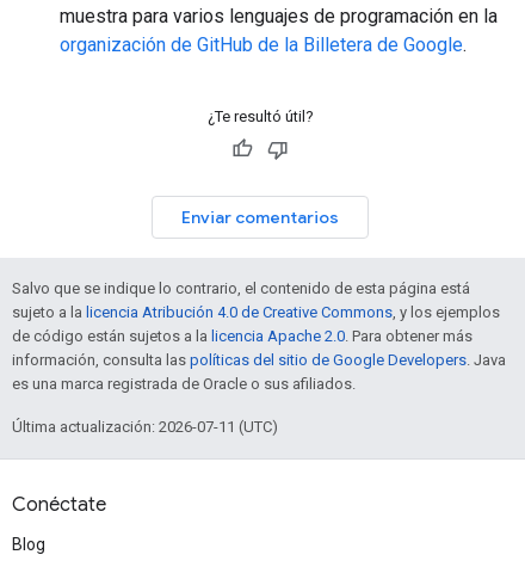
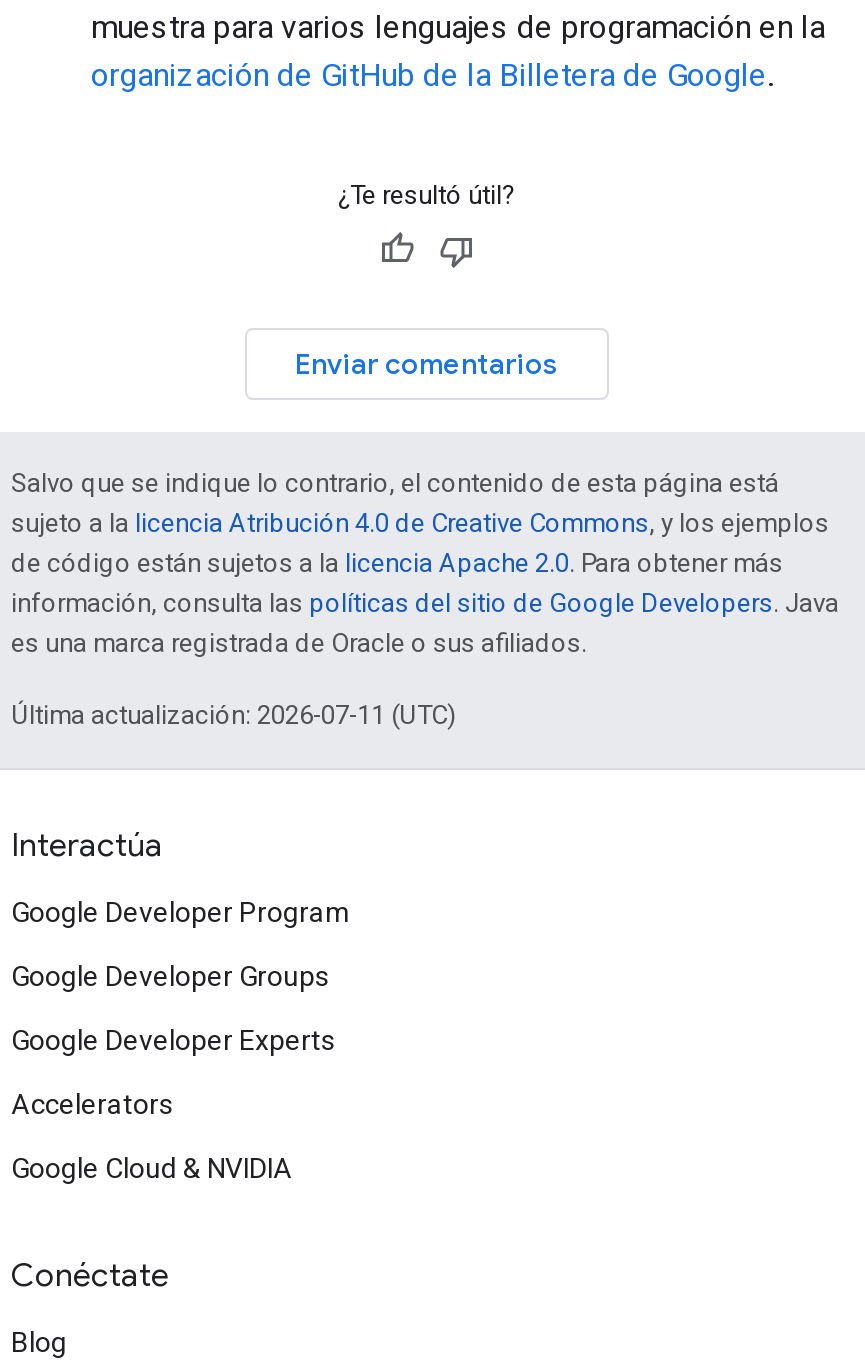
+ Interactúa
+ Google Developer Program
+ Google Developer Groups
+ Google Developer Experts
+ Accelerators
+ Google Cloud & NVIDIA
